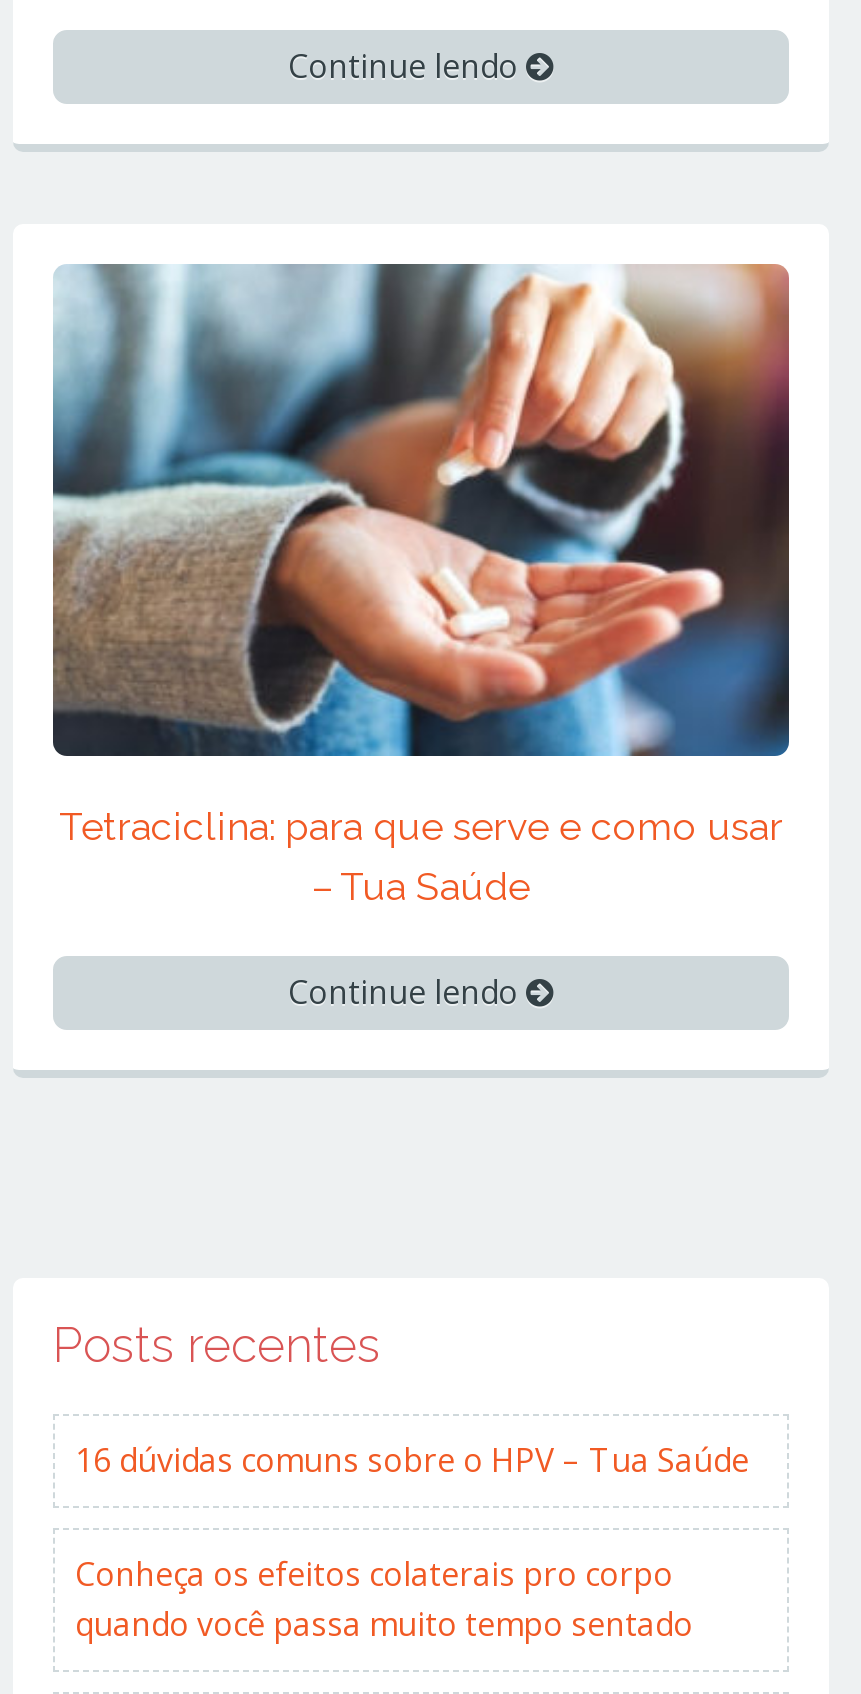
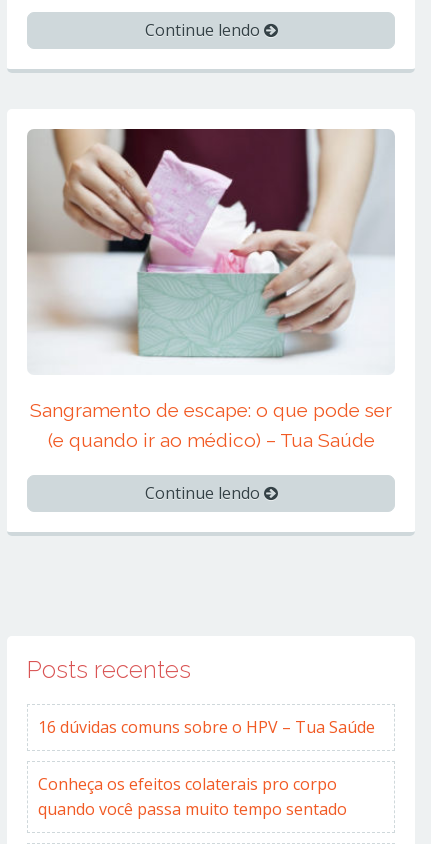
- [image]
- Tetraciclina: para que serve e como usar
- – Tua Saúde
+ [image]
+ Sangramento de escape: o que pode ser
+ (e quando ir ao médico) – Tua Saúde
